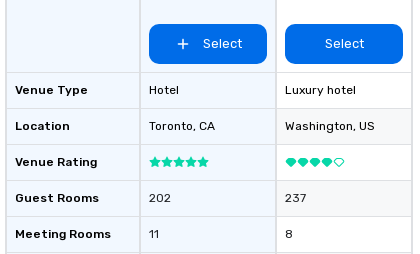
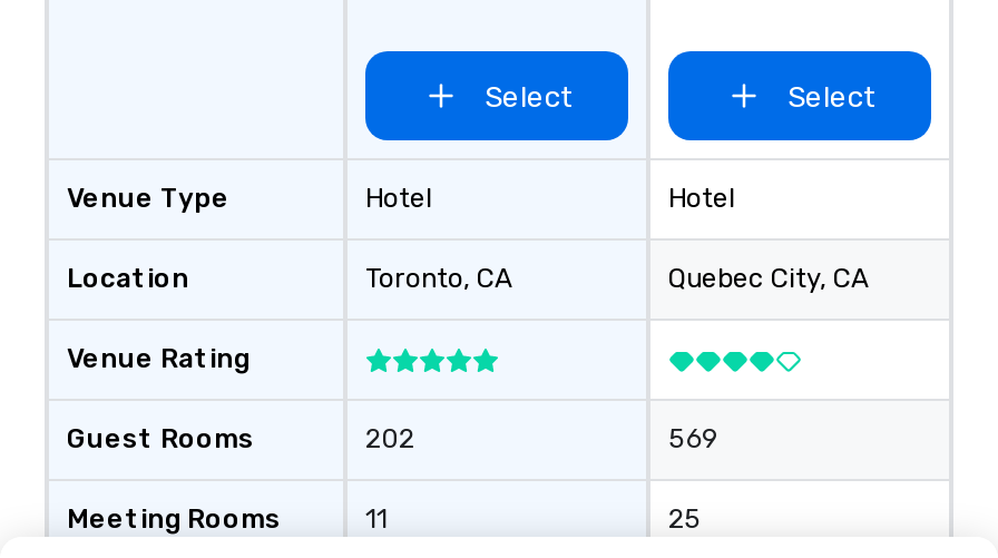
- Luxury hotel
+ Hotel

- Washington, US
+ Quebec City, CA

- 237
+ 569

- 8
+ 25
